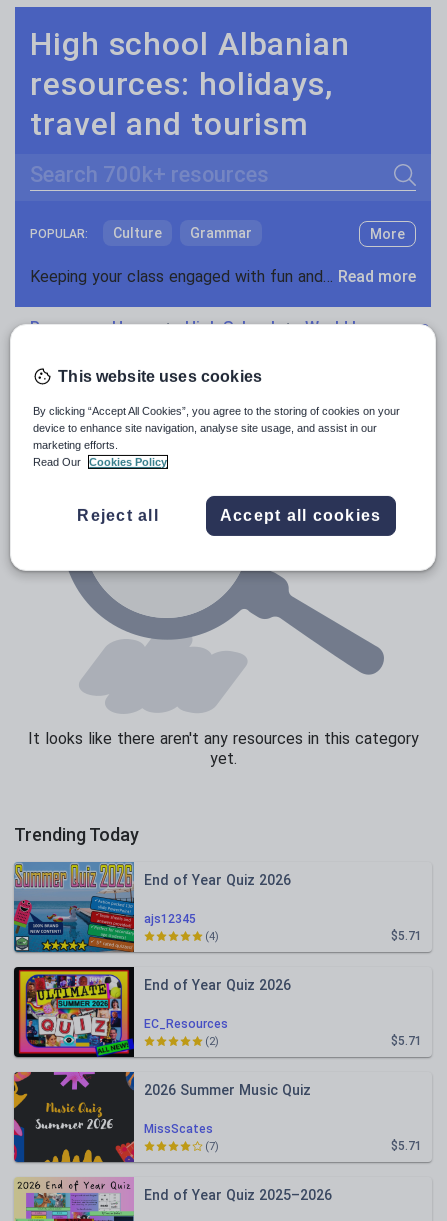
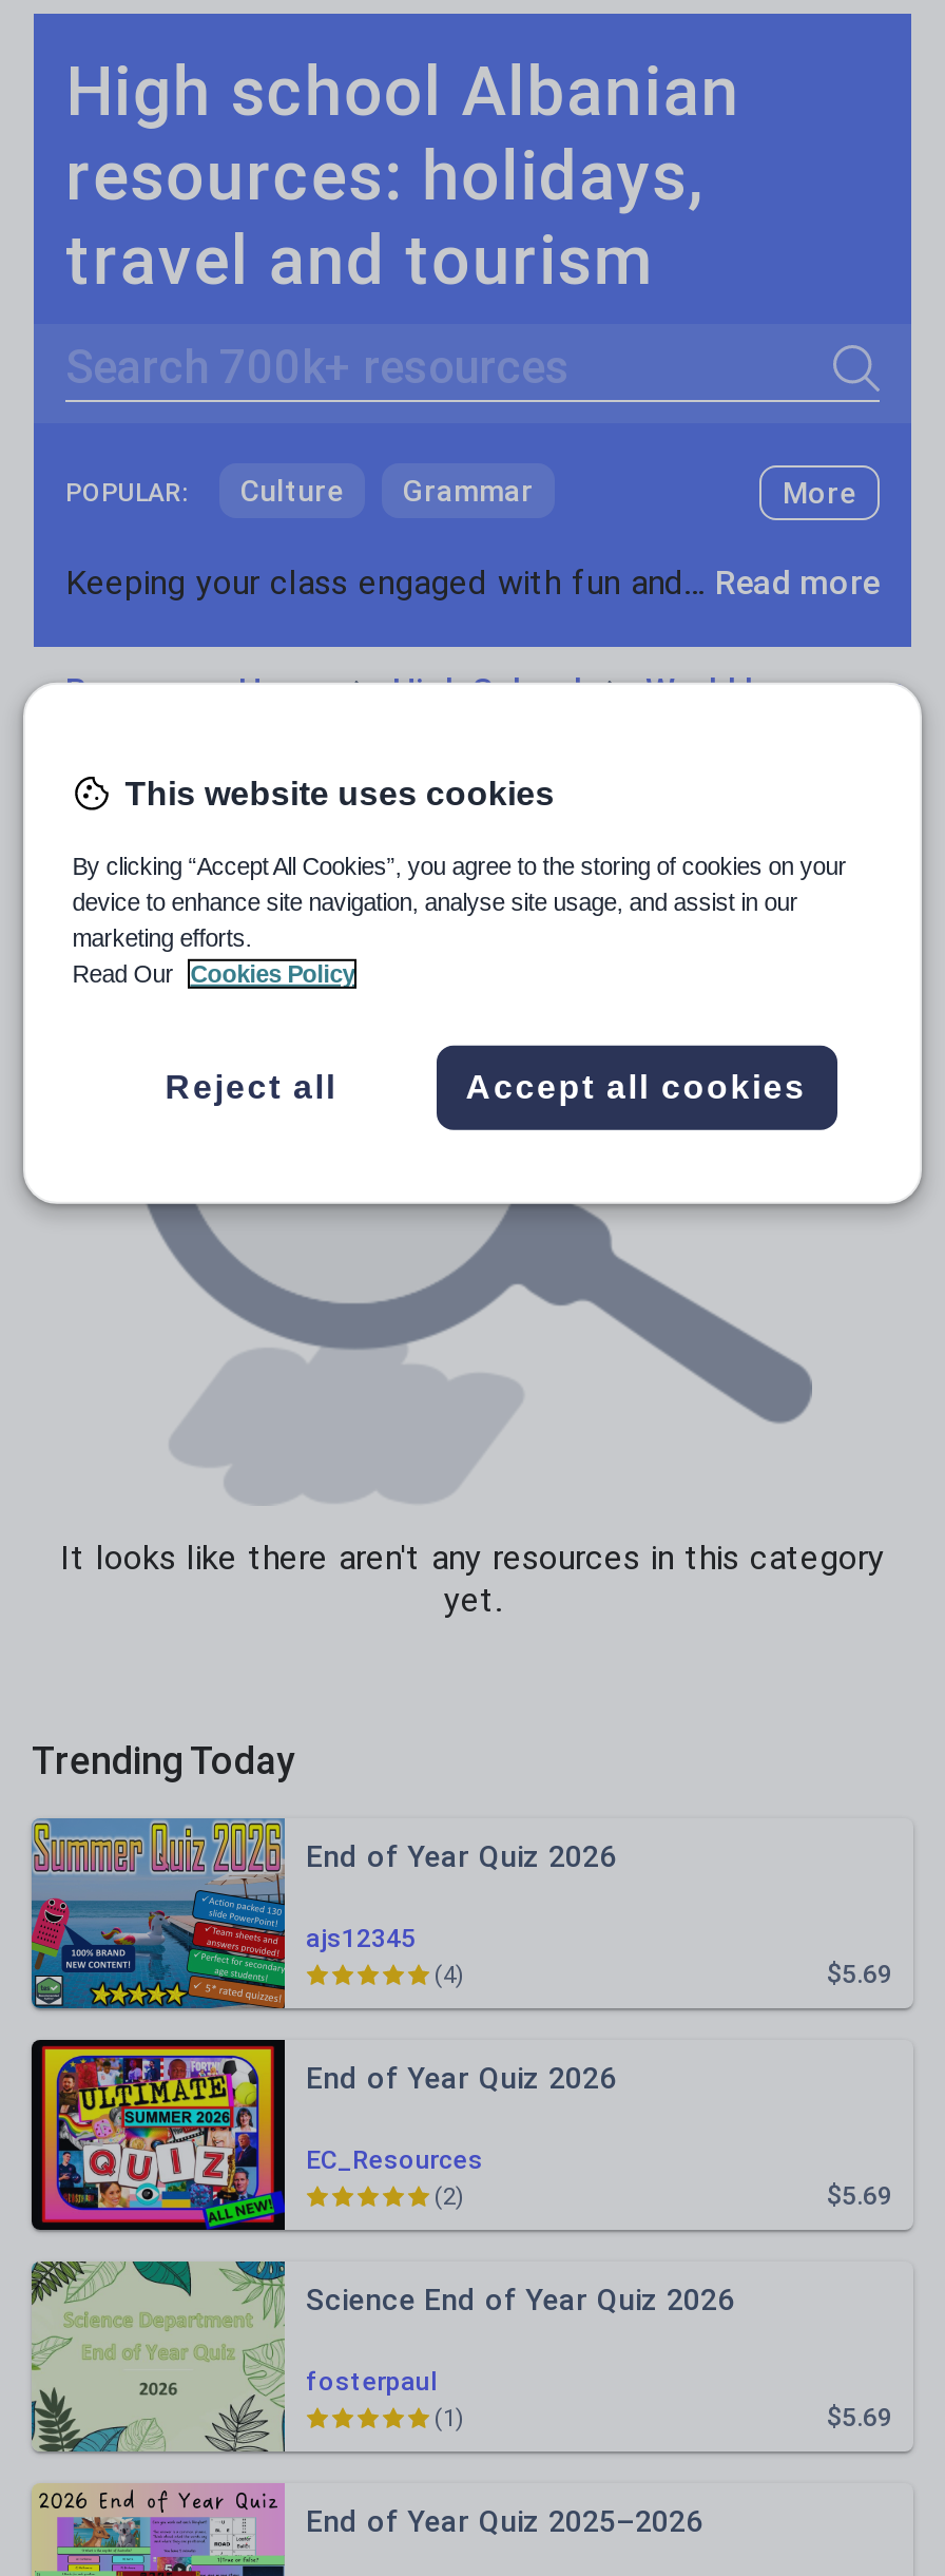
- $5.71
+ $5.69

- $5.71
+ $5.69

- [image]
- MissScates
+ [image]
+ fosterpaul

- 2026 Summer Music Quiz
+ Science End of Year Quiz 2026

- $5.71
- (7)
+ $5.69
+ (1)
